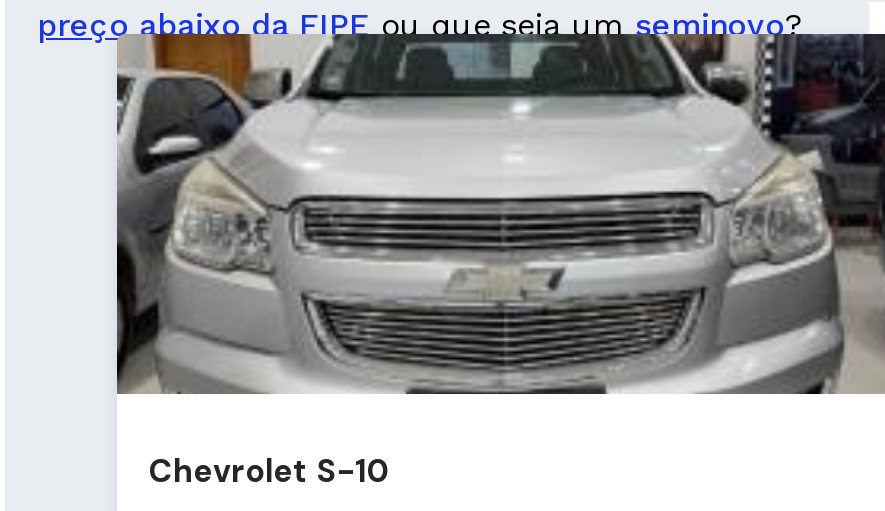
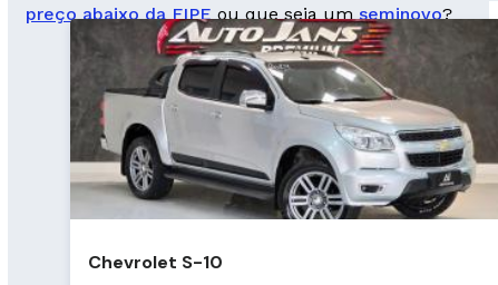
- [image]
+ [image]
